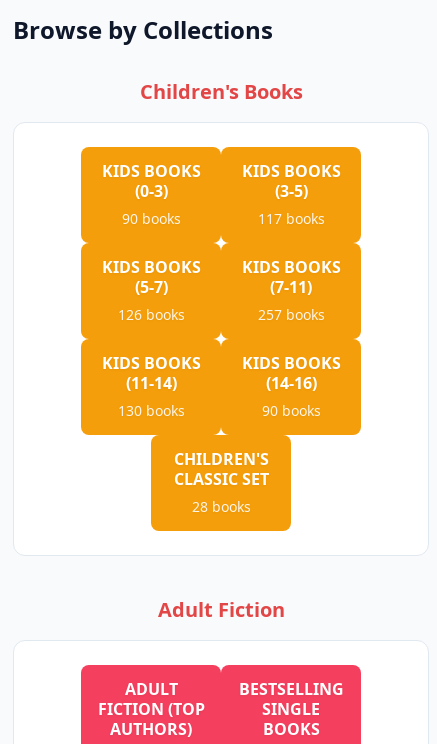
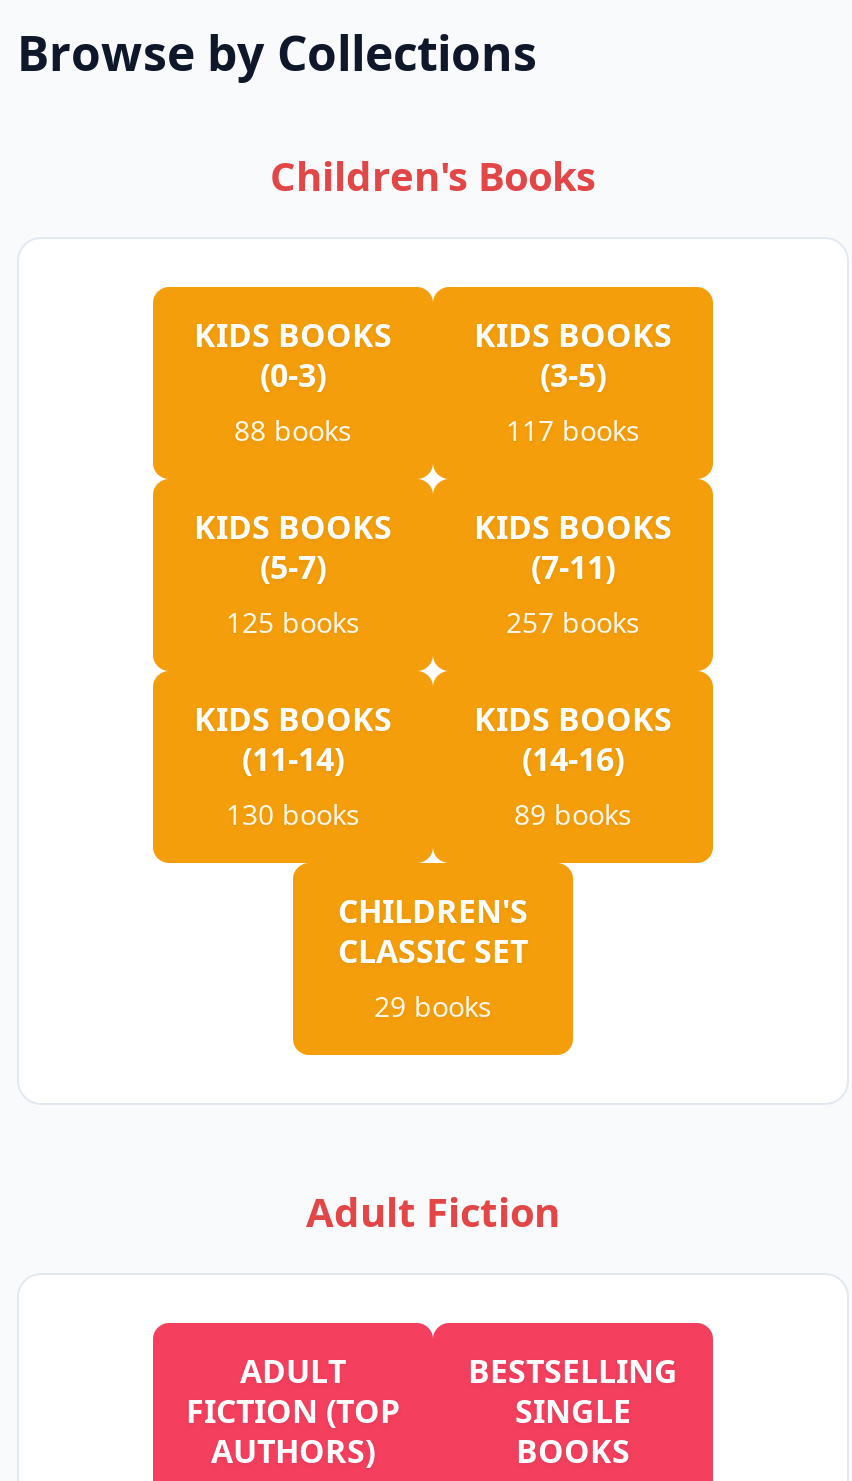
- 90 books
+ 88 books

- 126 books
+ 125 books

- 90 books
+ 89 books

- 28 books
+ 29 books
